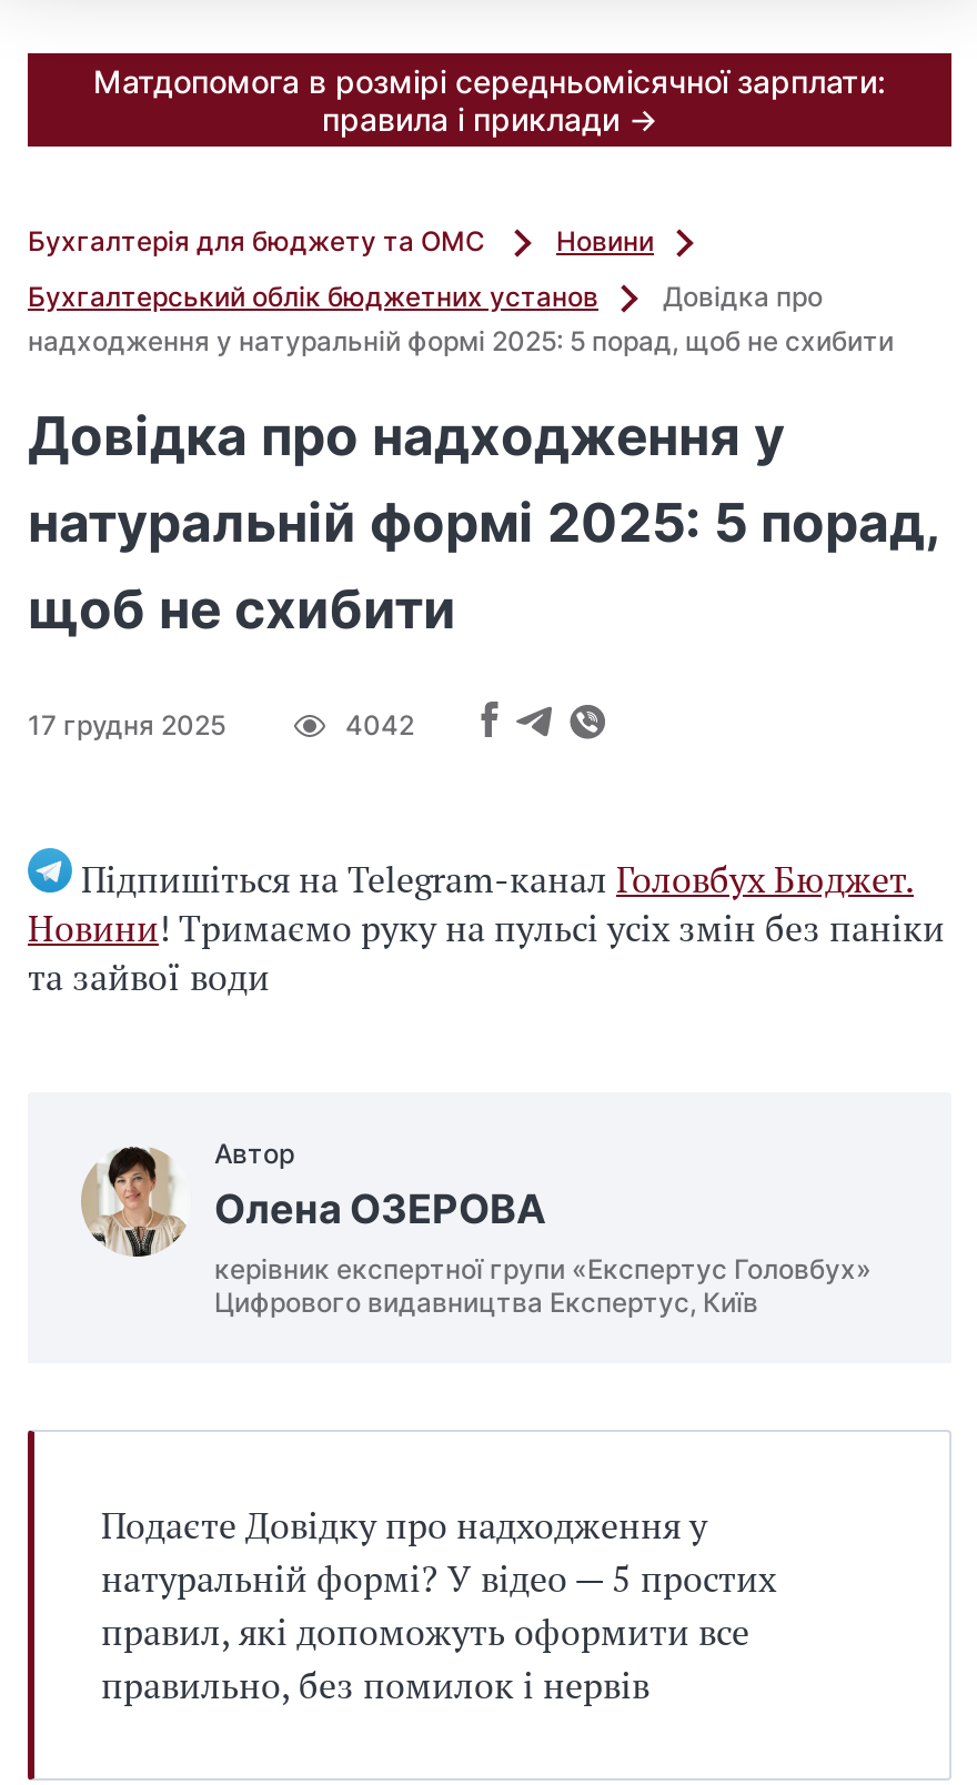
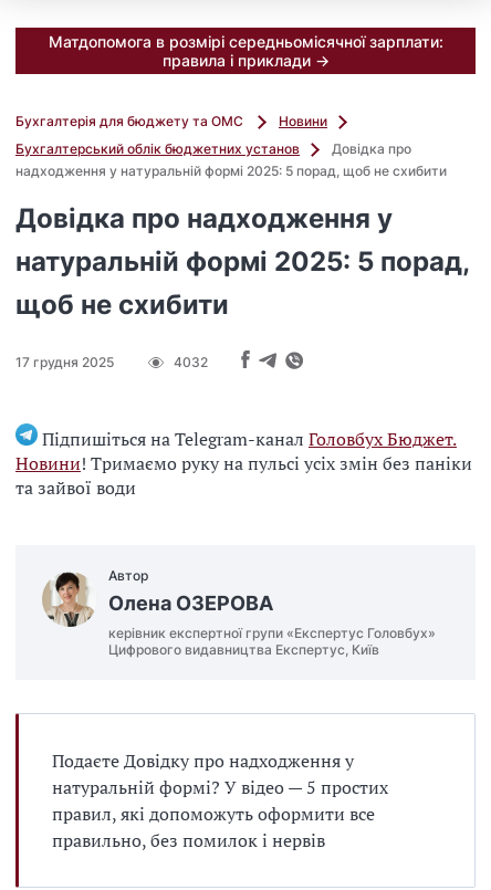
- 4042
+ 4032
